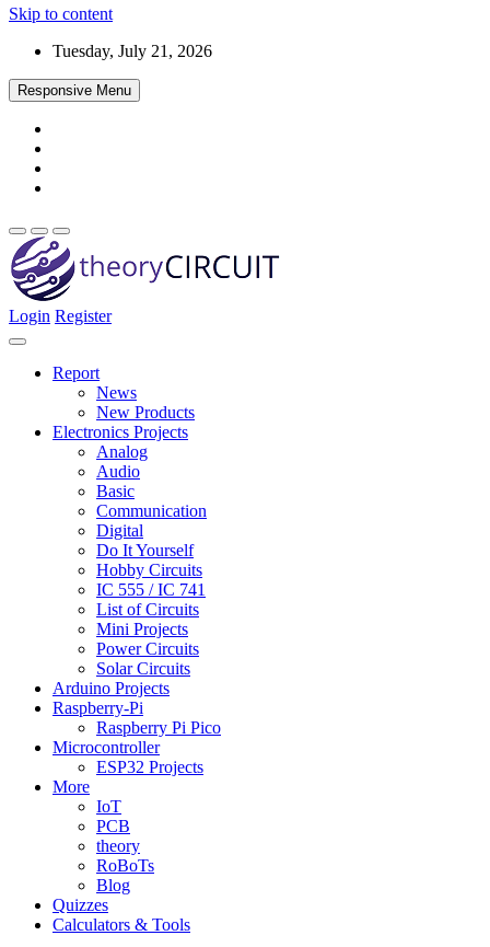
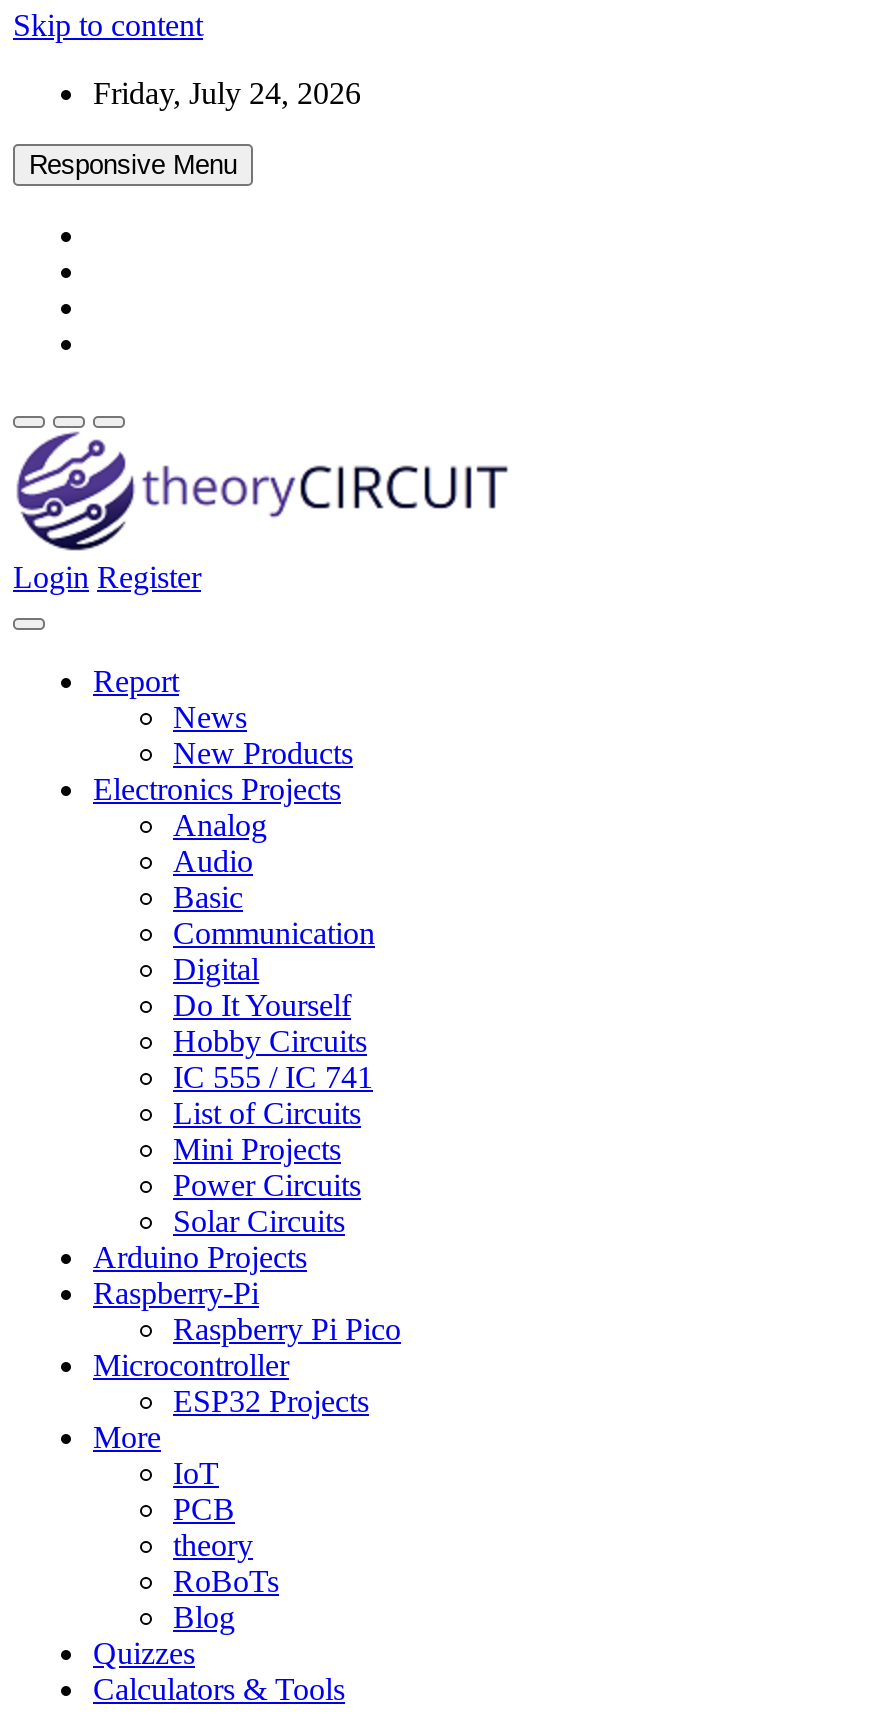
- Tuesday, July 21, 2026
+ Friday, July 24, 2026
